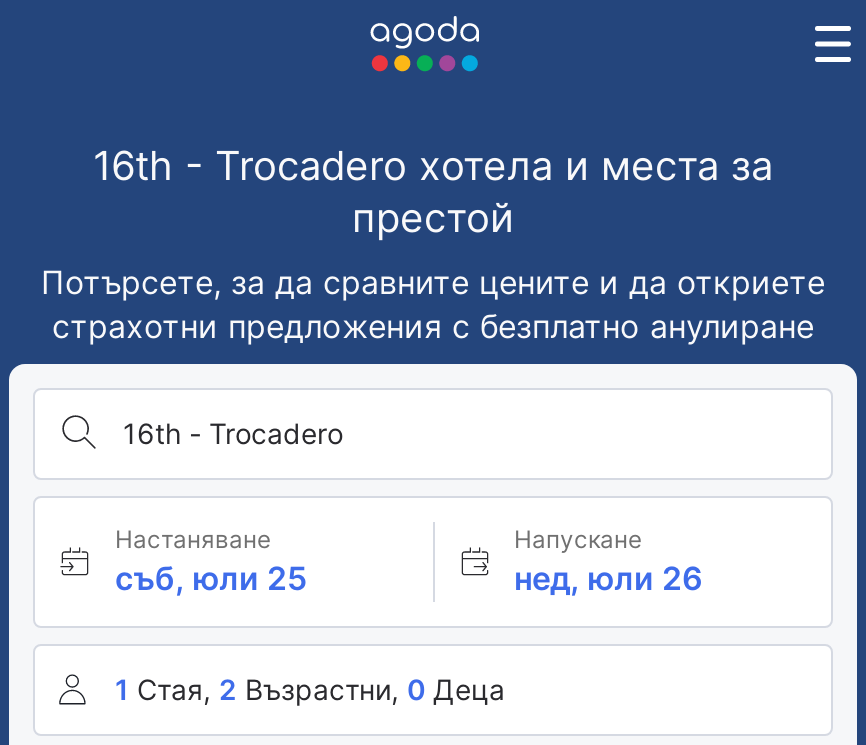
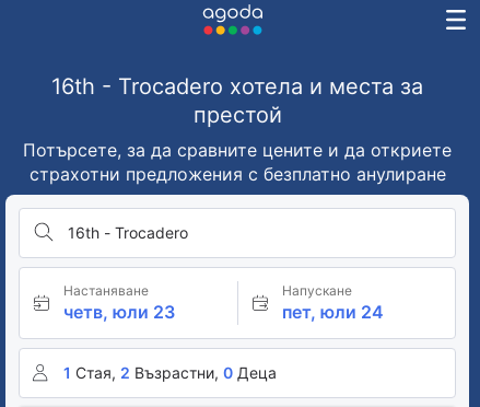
- съб, юли 25
+ четв, юли 23

- нед, юли 26
+ пет, юли 24
